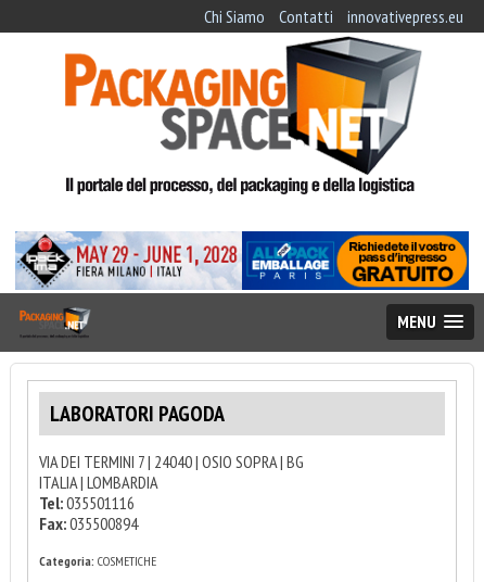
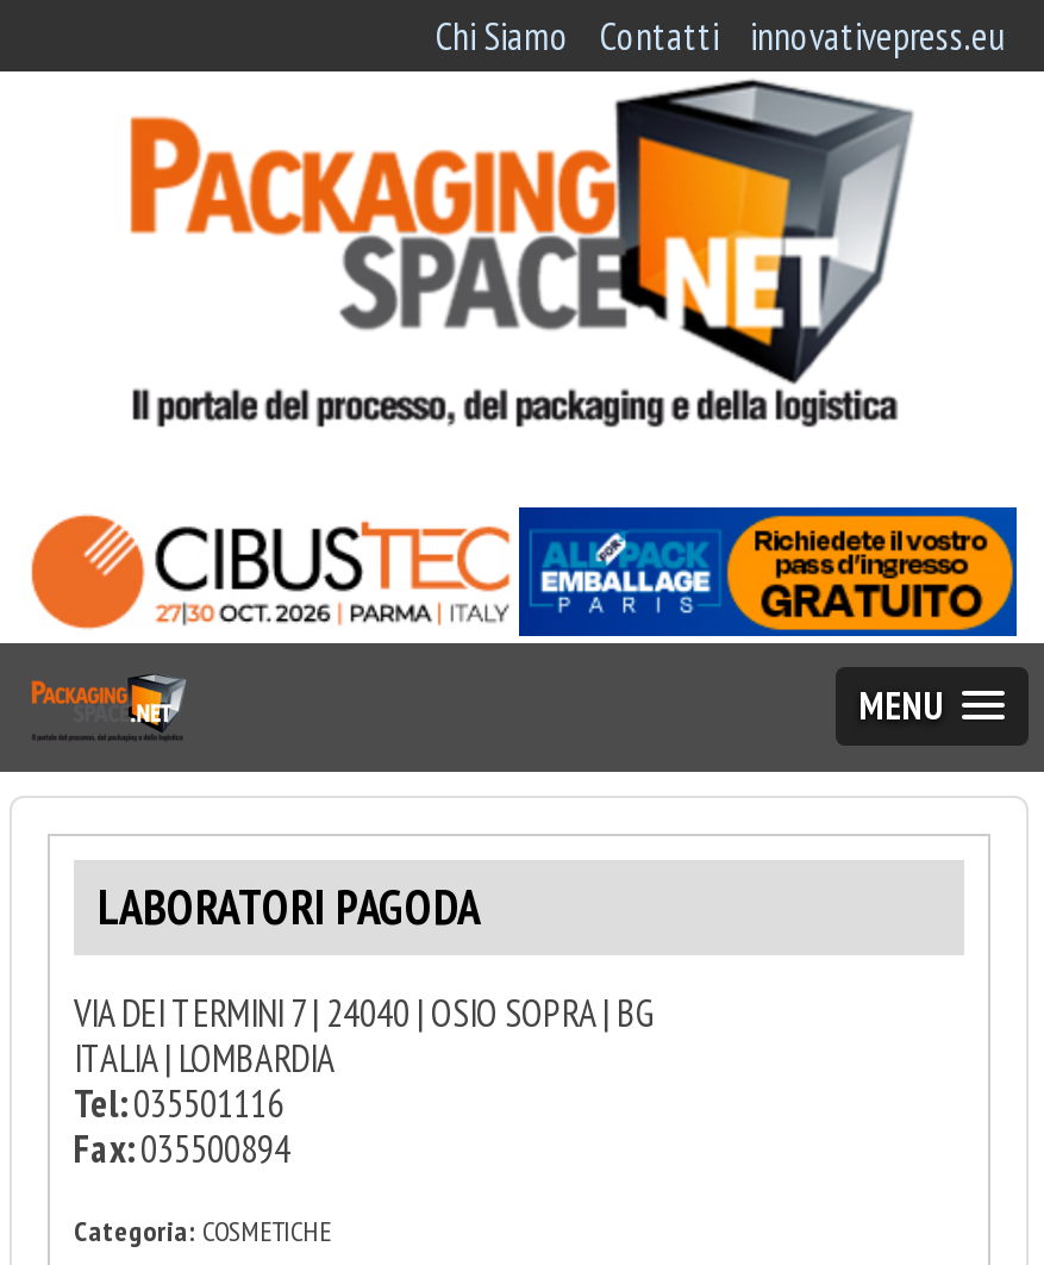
- [image]
+ [image]
